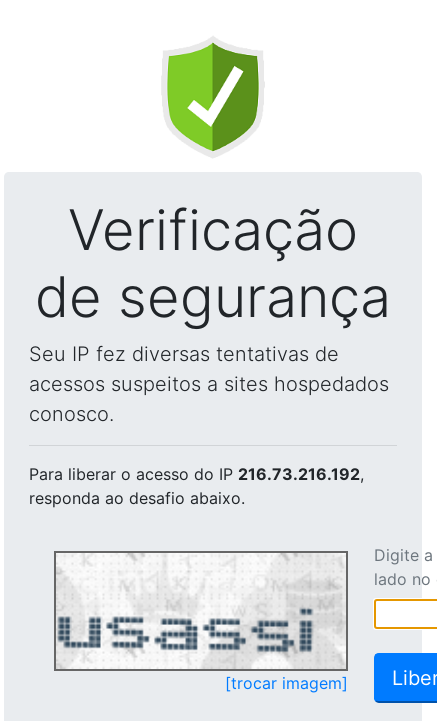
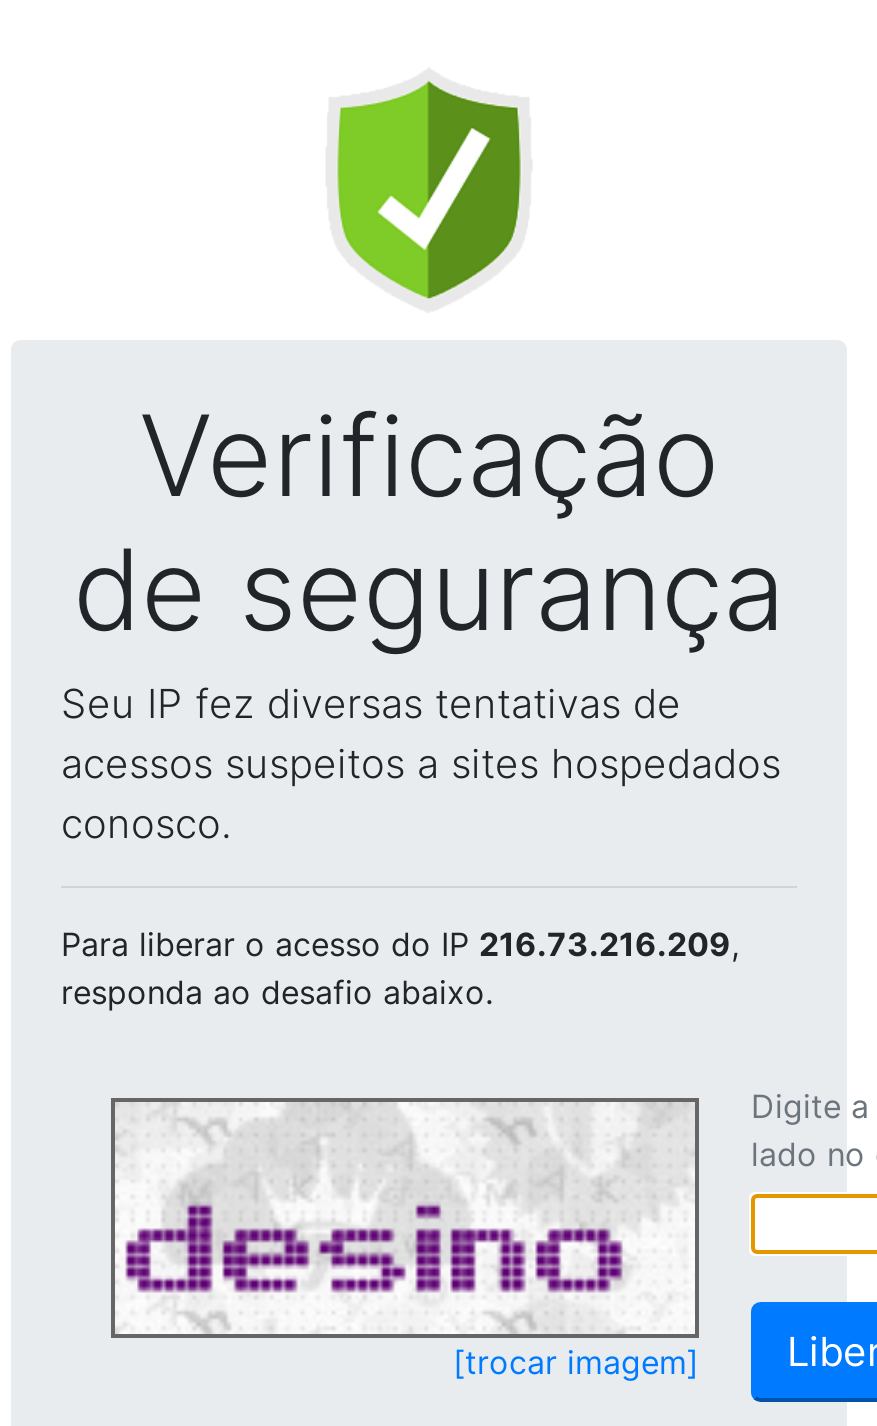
- Para liberar o acesso do IP 216.73.216.192,
+ Para liberar o acesso do IP 216.73.216.209,

- [image]
+ [image]
